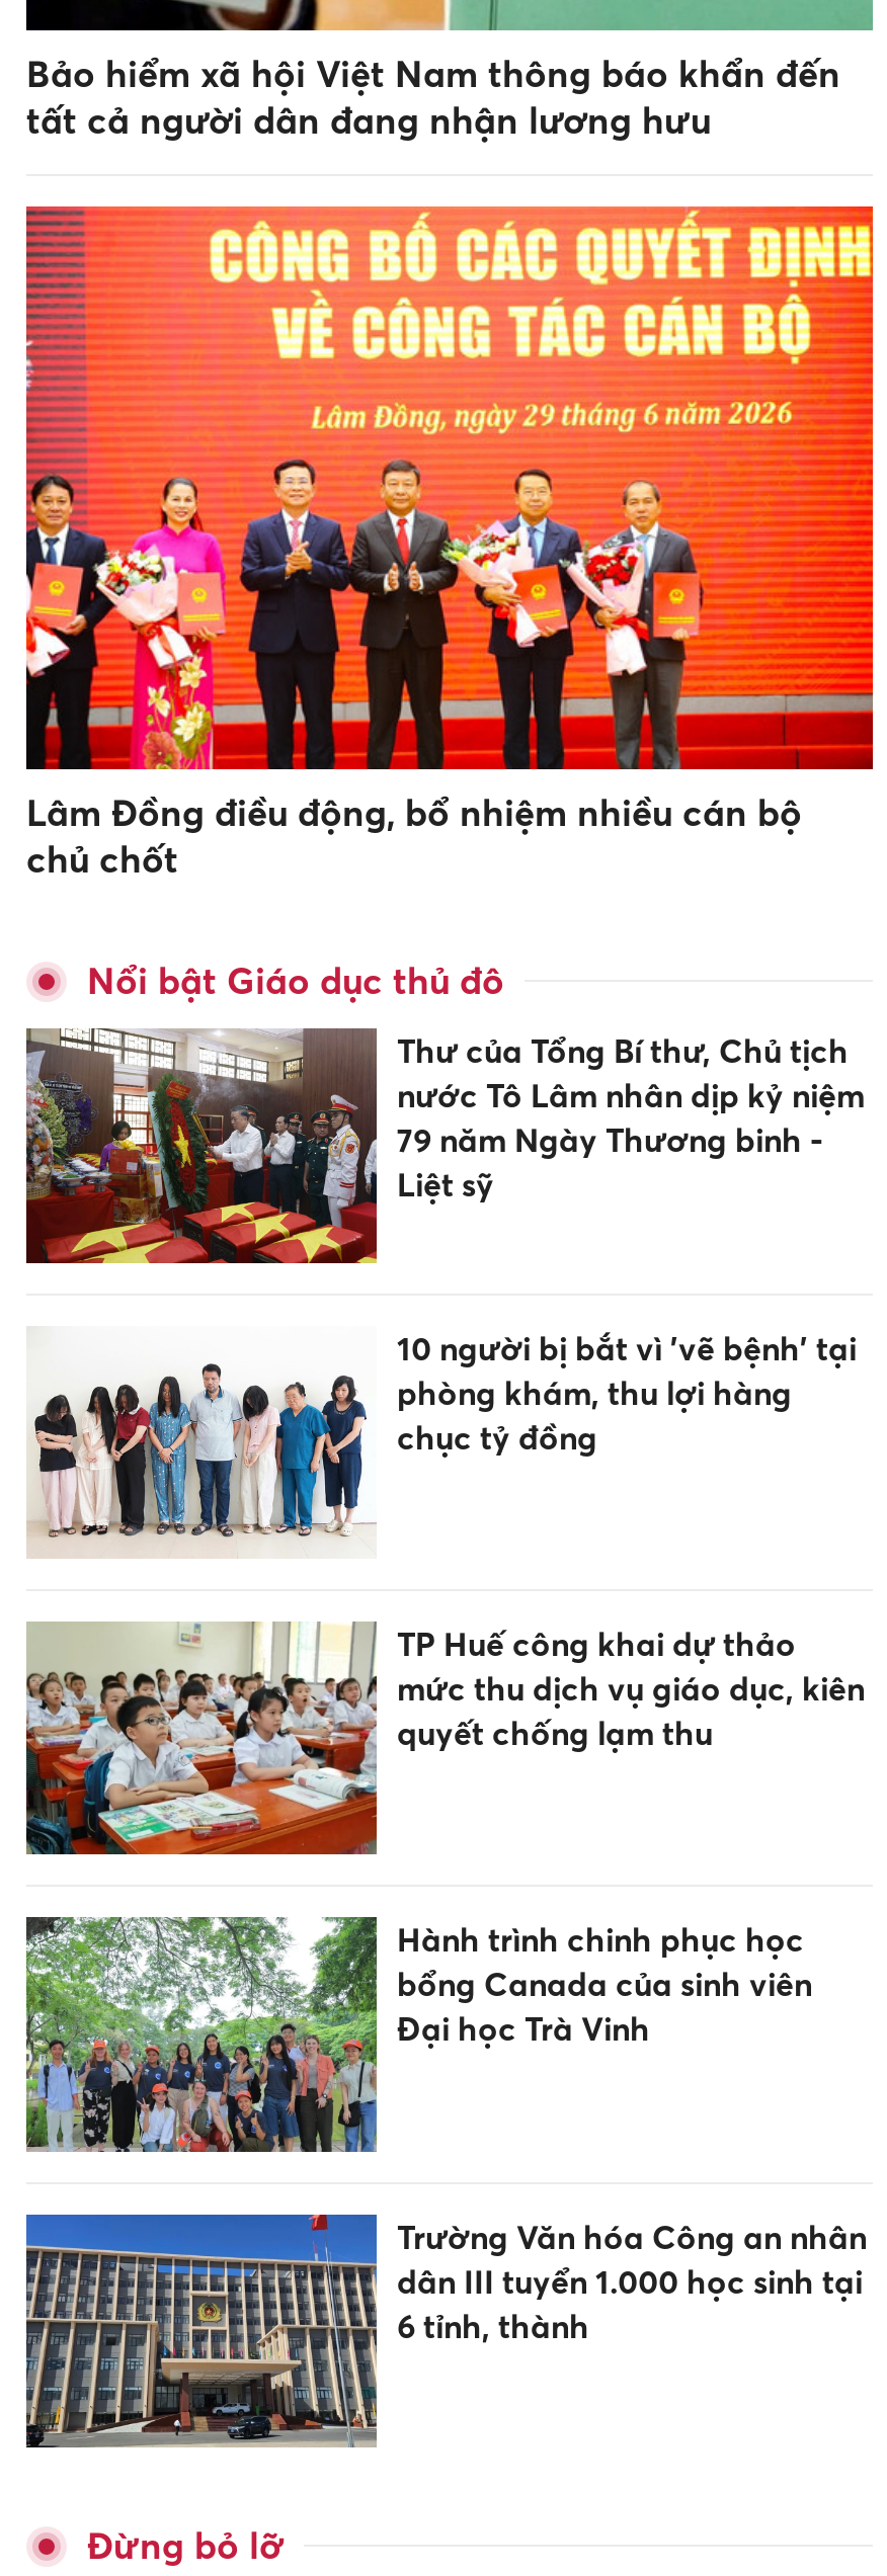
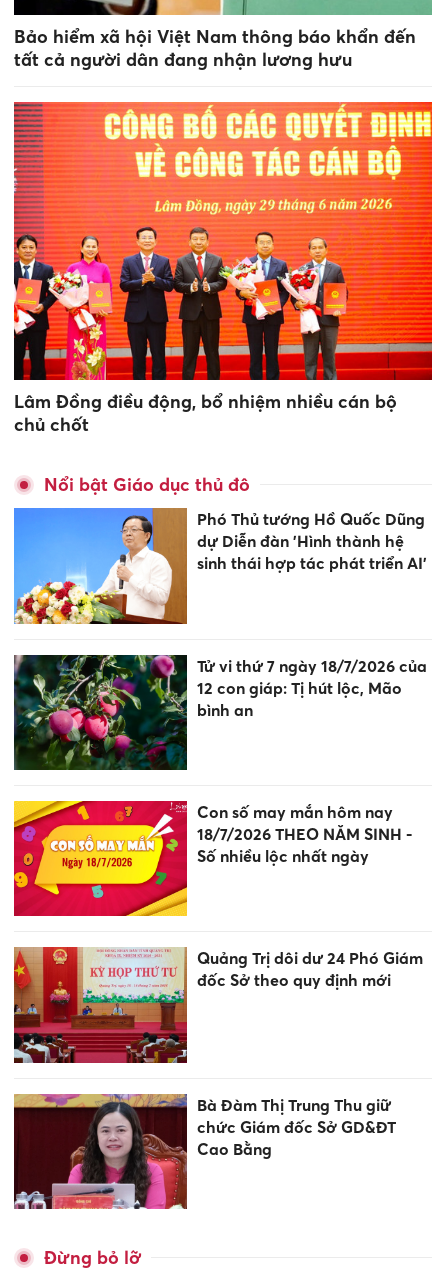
- [image]
- Thư của Tổng Bí thư, Chủ tịch
- nước Tô Lâm nhân dịp kỷ niệm
- 79 năm Ngày Thương binh -
- Liệt sỹ
+ [image]
+ Phó Thủ tướng Hồ Quốc Dũng
+ dự Diễn đàn 'Hình thành hệ
+ sinh thái hợp tác phát triển AI'

- [image]
- 10 người bị bắt vì 'vẽ bệnh' tại
- phòng khám, thu lợi hàng
- chục tỷ đồng
+ [image]
+ Tử vi thứ 7 ngày 18/7/2026 của
+ 12 con giáp: Tị hút lộc, Mão
+ bình an

- [image]
- TP Huế công khai dự thảo
- mức thu dịch vụ giáo dục, kiên
- quyết chống lạm thu
+ [image]
+ Con số may mắn hôm nay
+ 18/7/2026 THEO NĂM SINH -
+ Số nhiều lộc nhất ngày

- [image]
- Hành trình chinh phục học
- bổng Canada của sinh viên
- Đại học Trà Vinh
+ [image]
+ Quảng Trị dôi dư 24 Phó Giám
+ đốc Sở theo quy định mới

- [image]
- Trường Văn hóa Công an nhân
- dân III tuyển 1.000 học sinh tại
- 6 tỉnh, thành
+ [image]
+ Bà Đàm Thị Trung Thu giữ
+ chức Giám đốc Sở GD&ĐT
+ Cao Bằng
